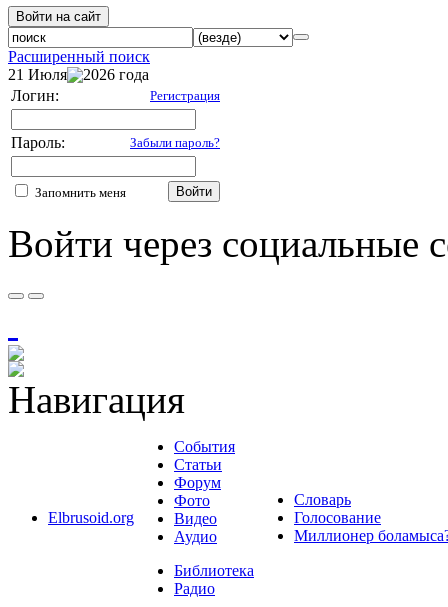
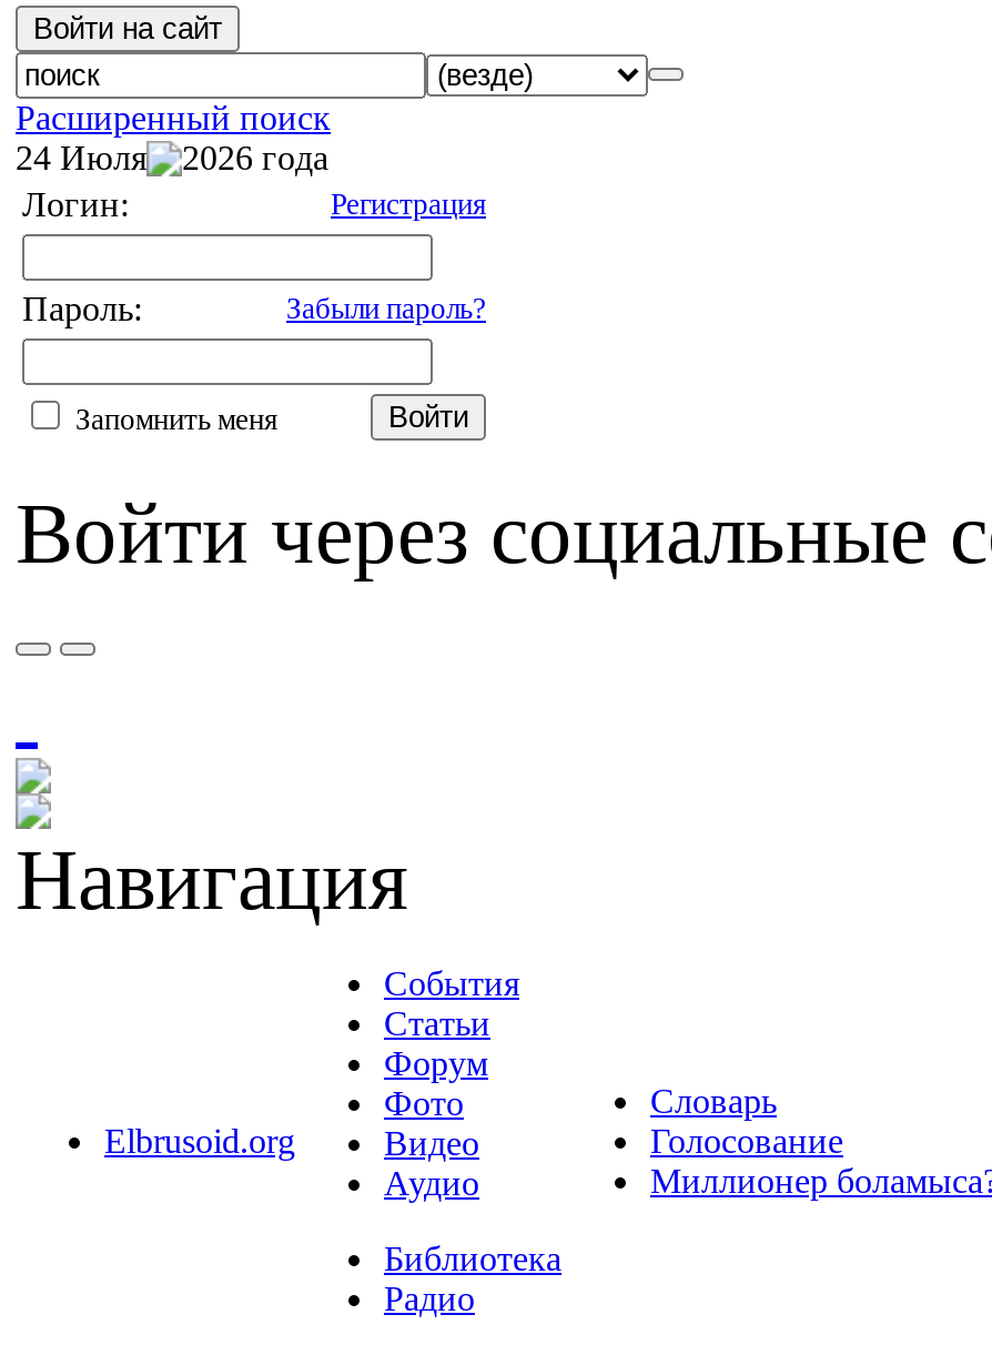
- 21 Июля 2026 года
+ 24 Июля 2026 года
